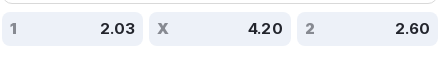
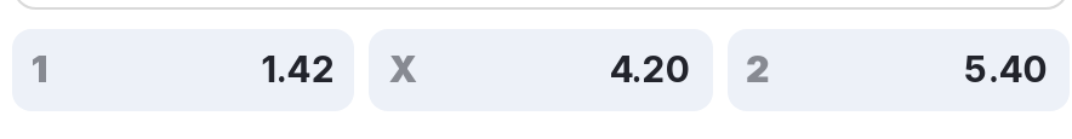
- 2.03 X
+ 1.42 X

- 2.60
+ 5.40
